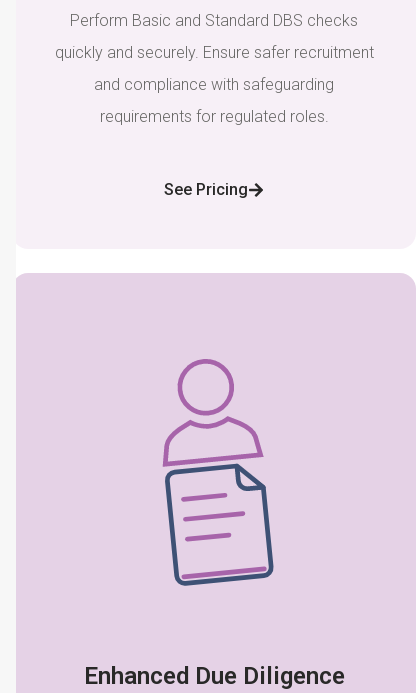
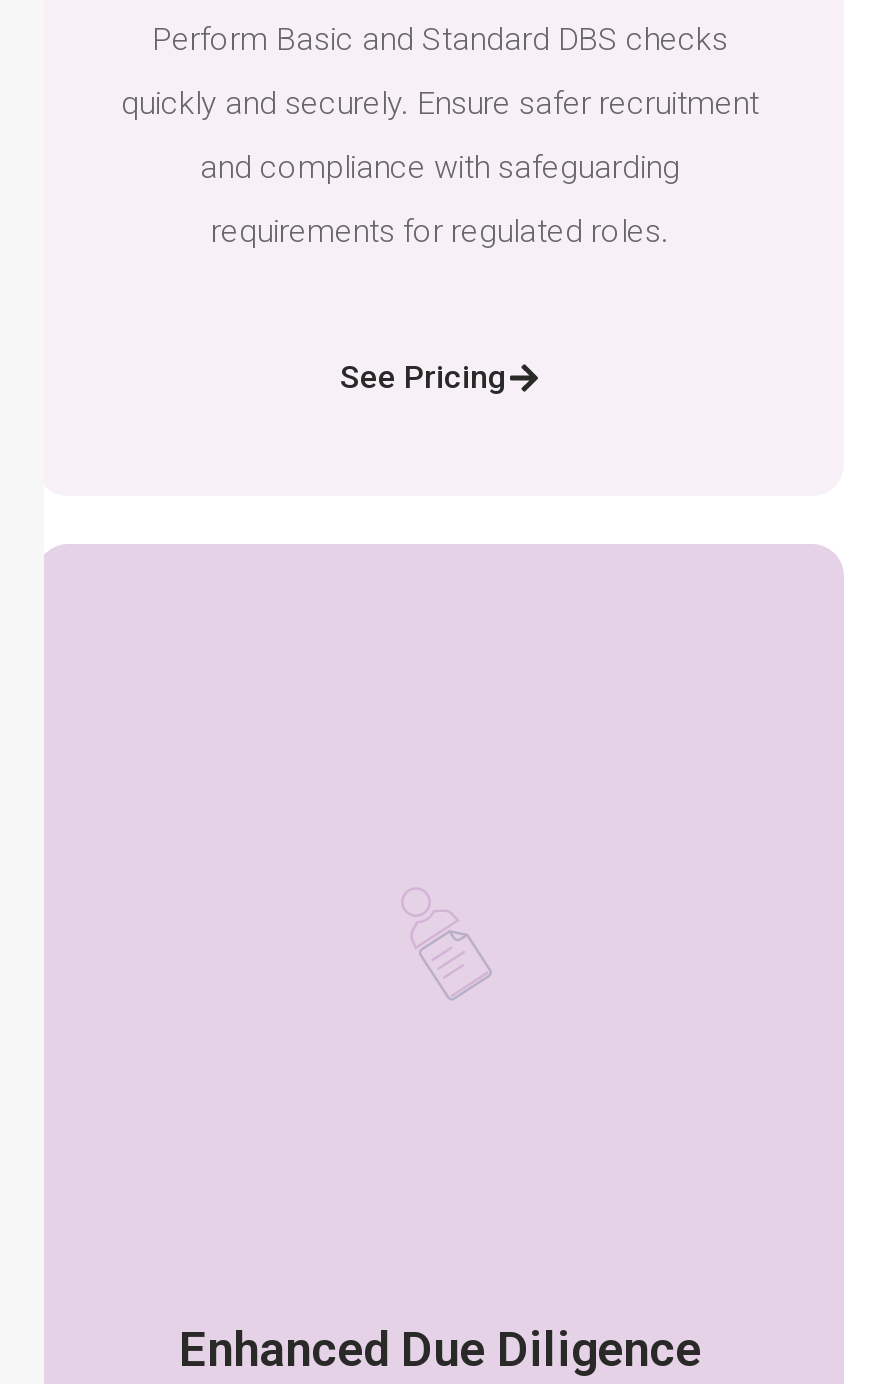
- [image]
